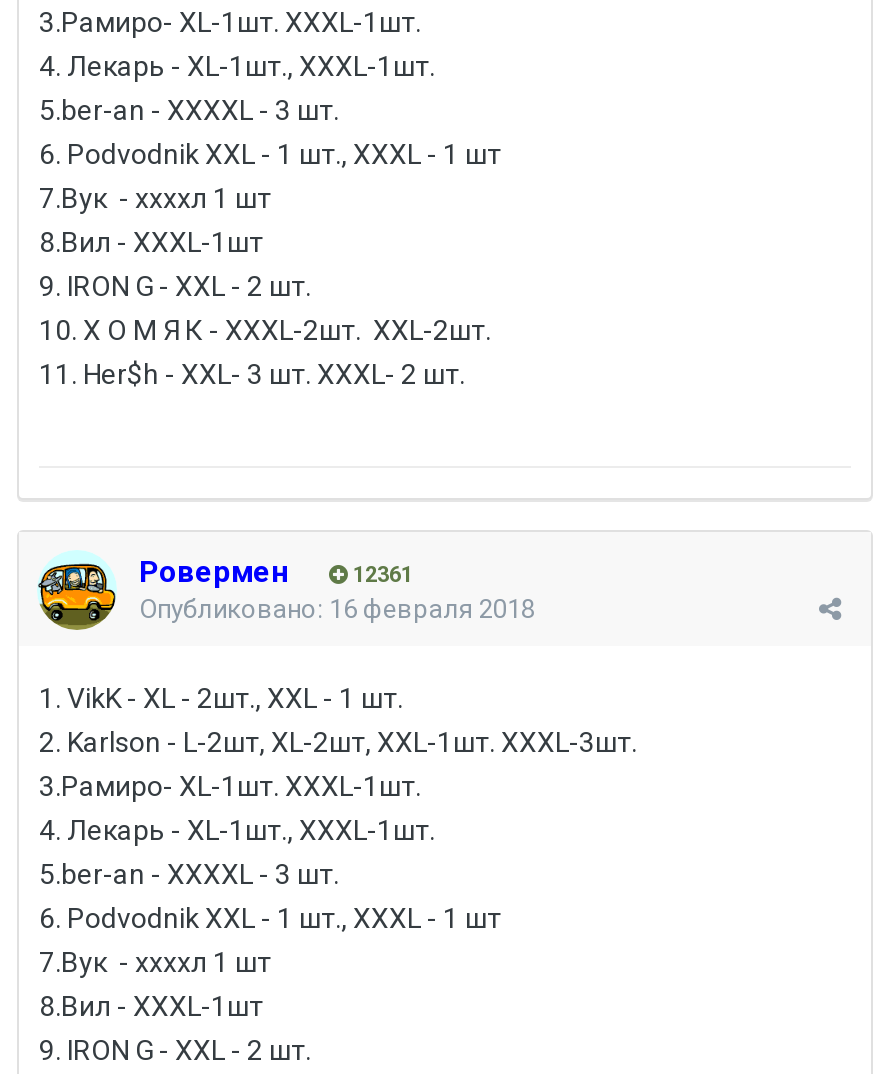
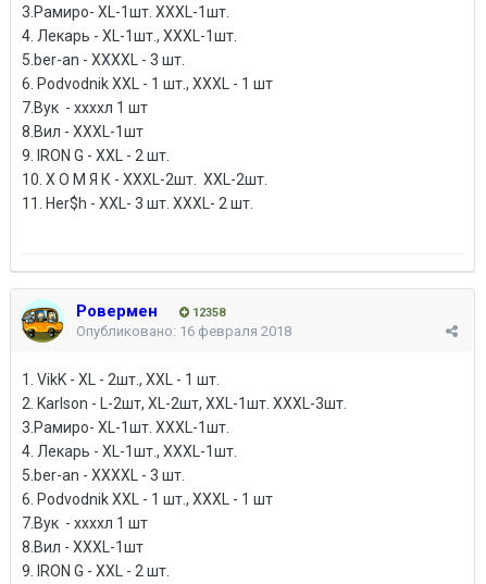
- 12361
+ 12358
